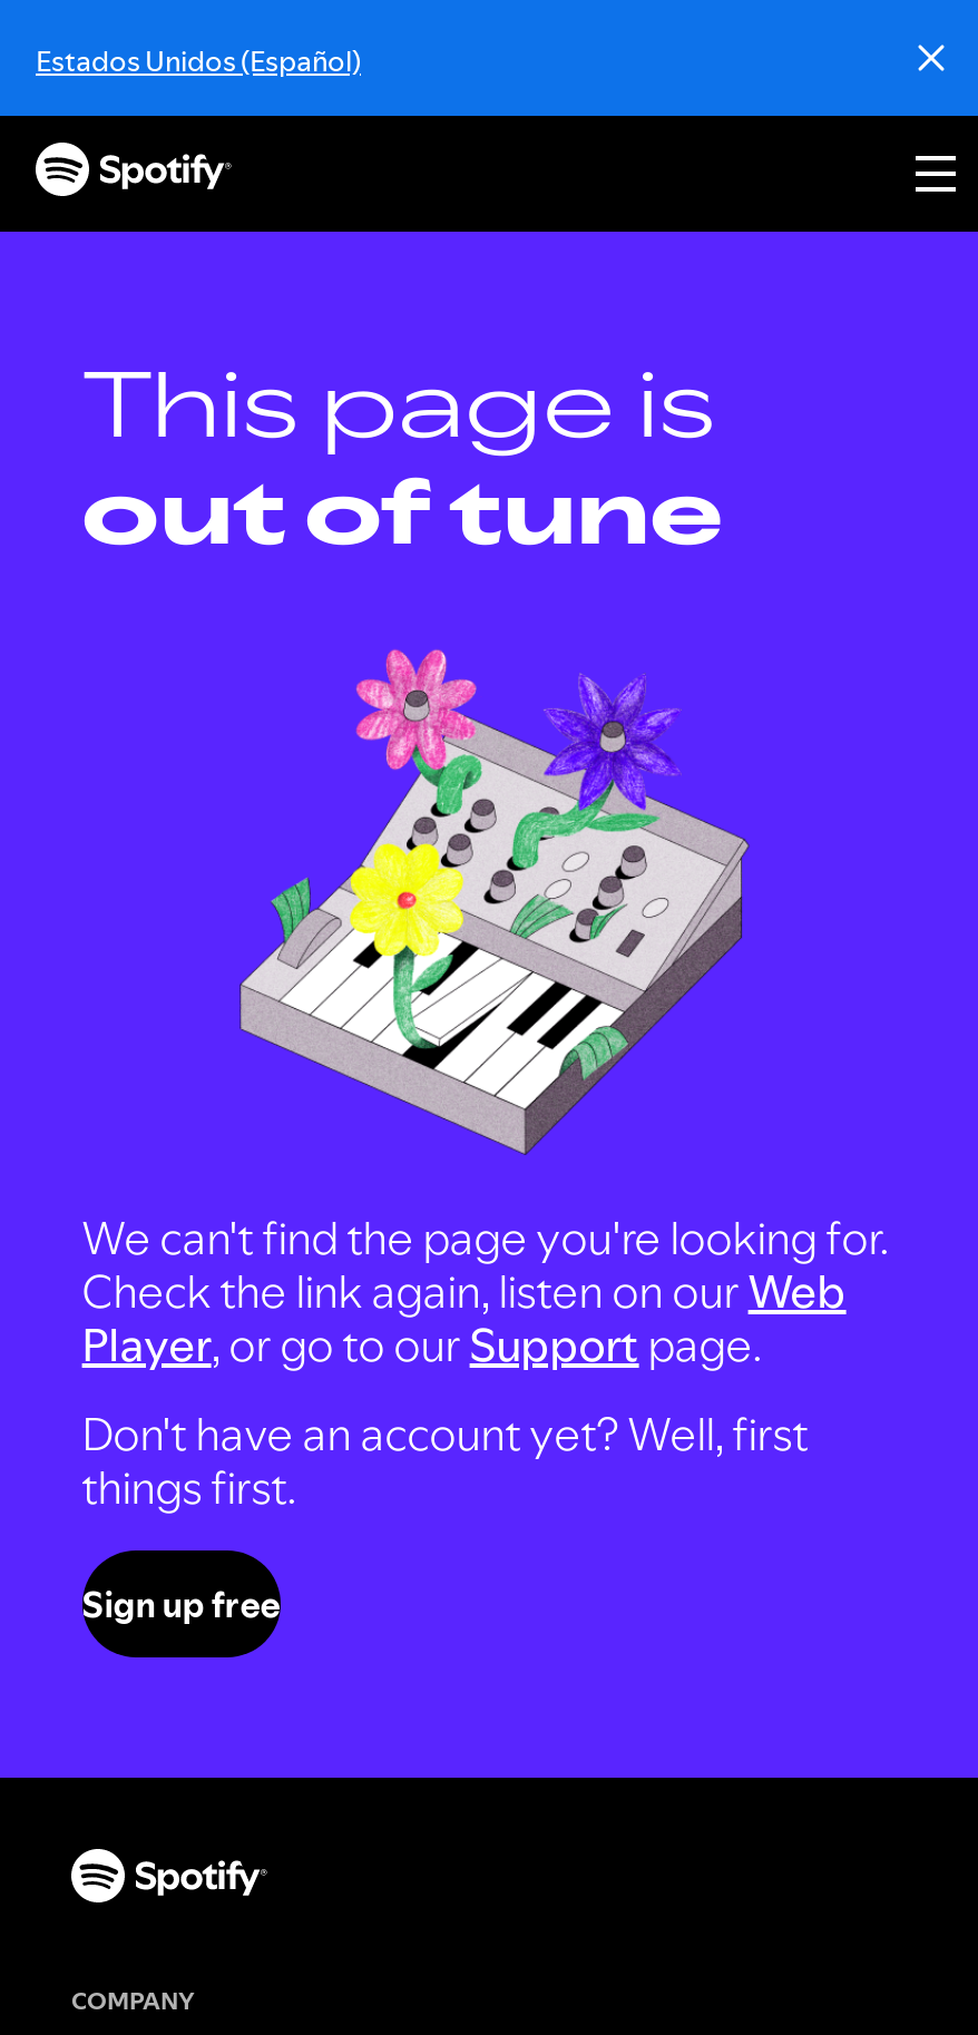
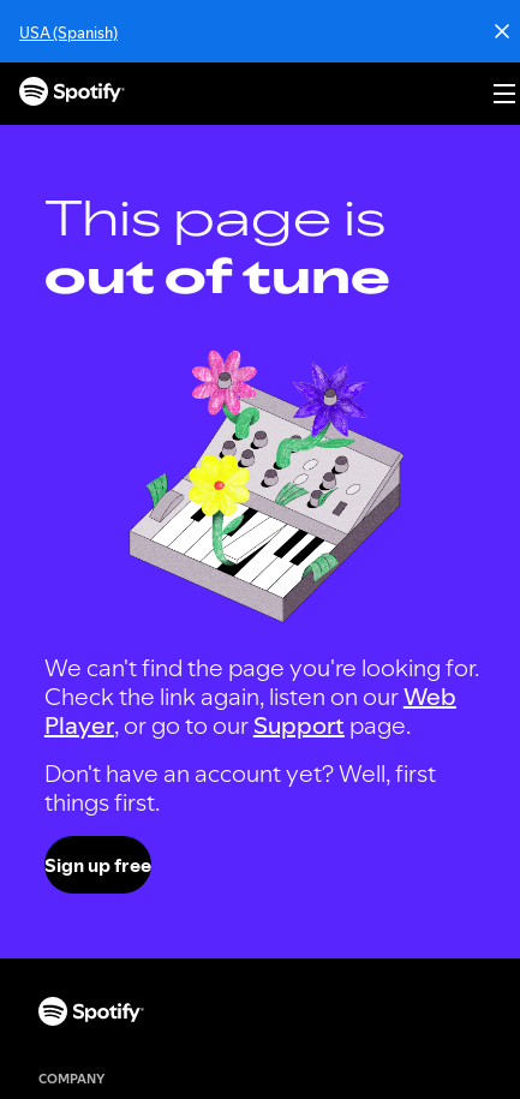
- Estados Unidos (Español)
+ USA (Spanish)
